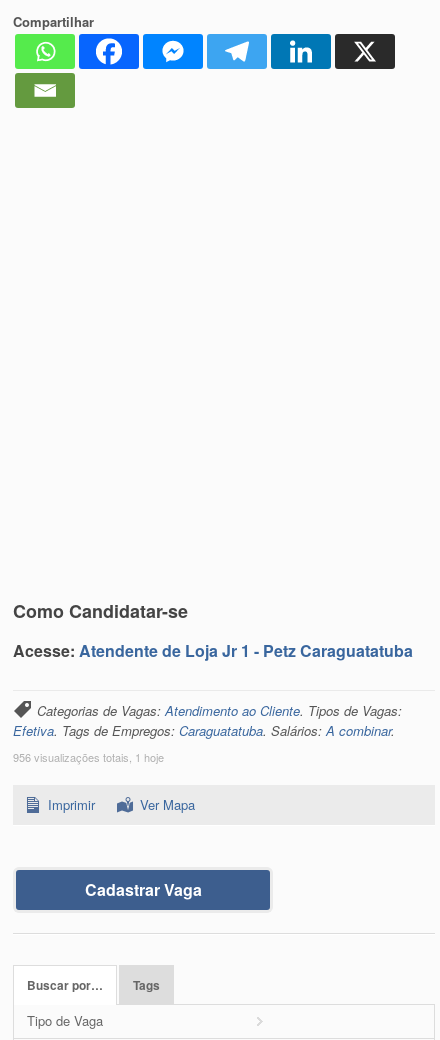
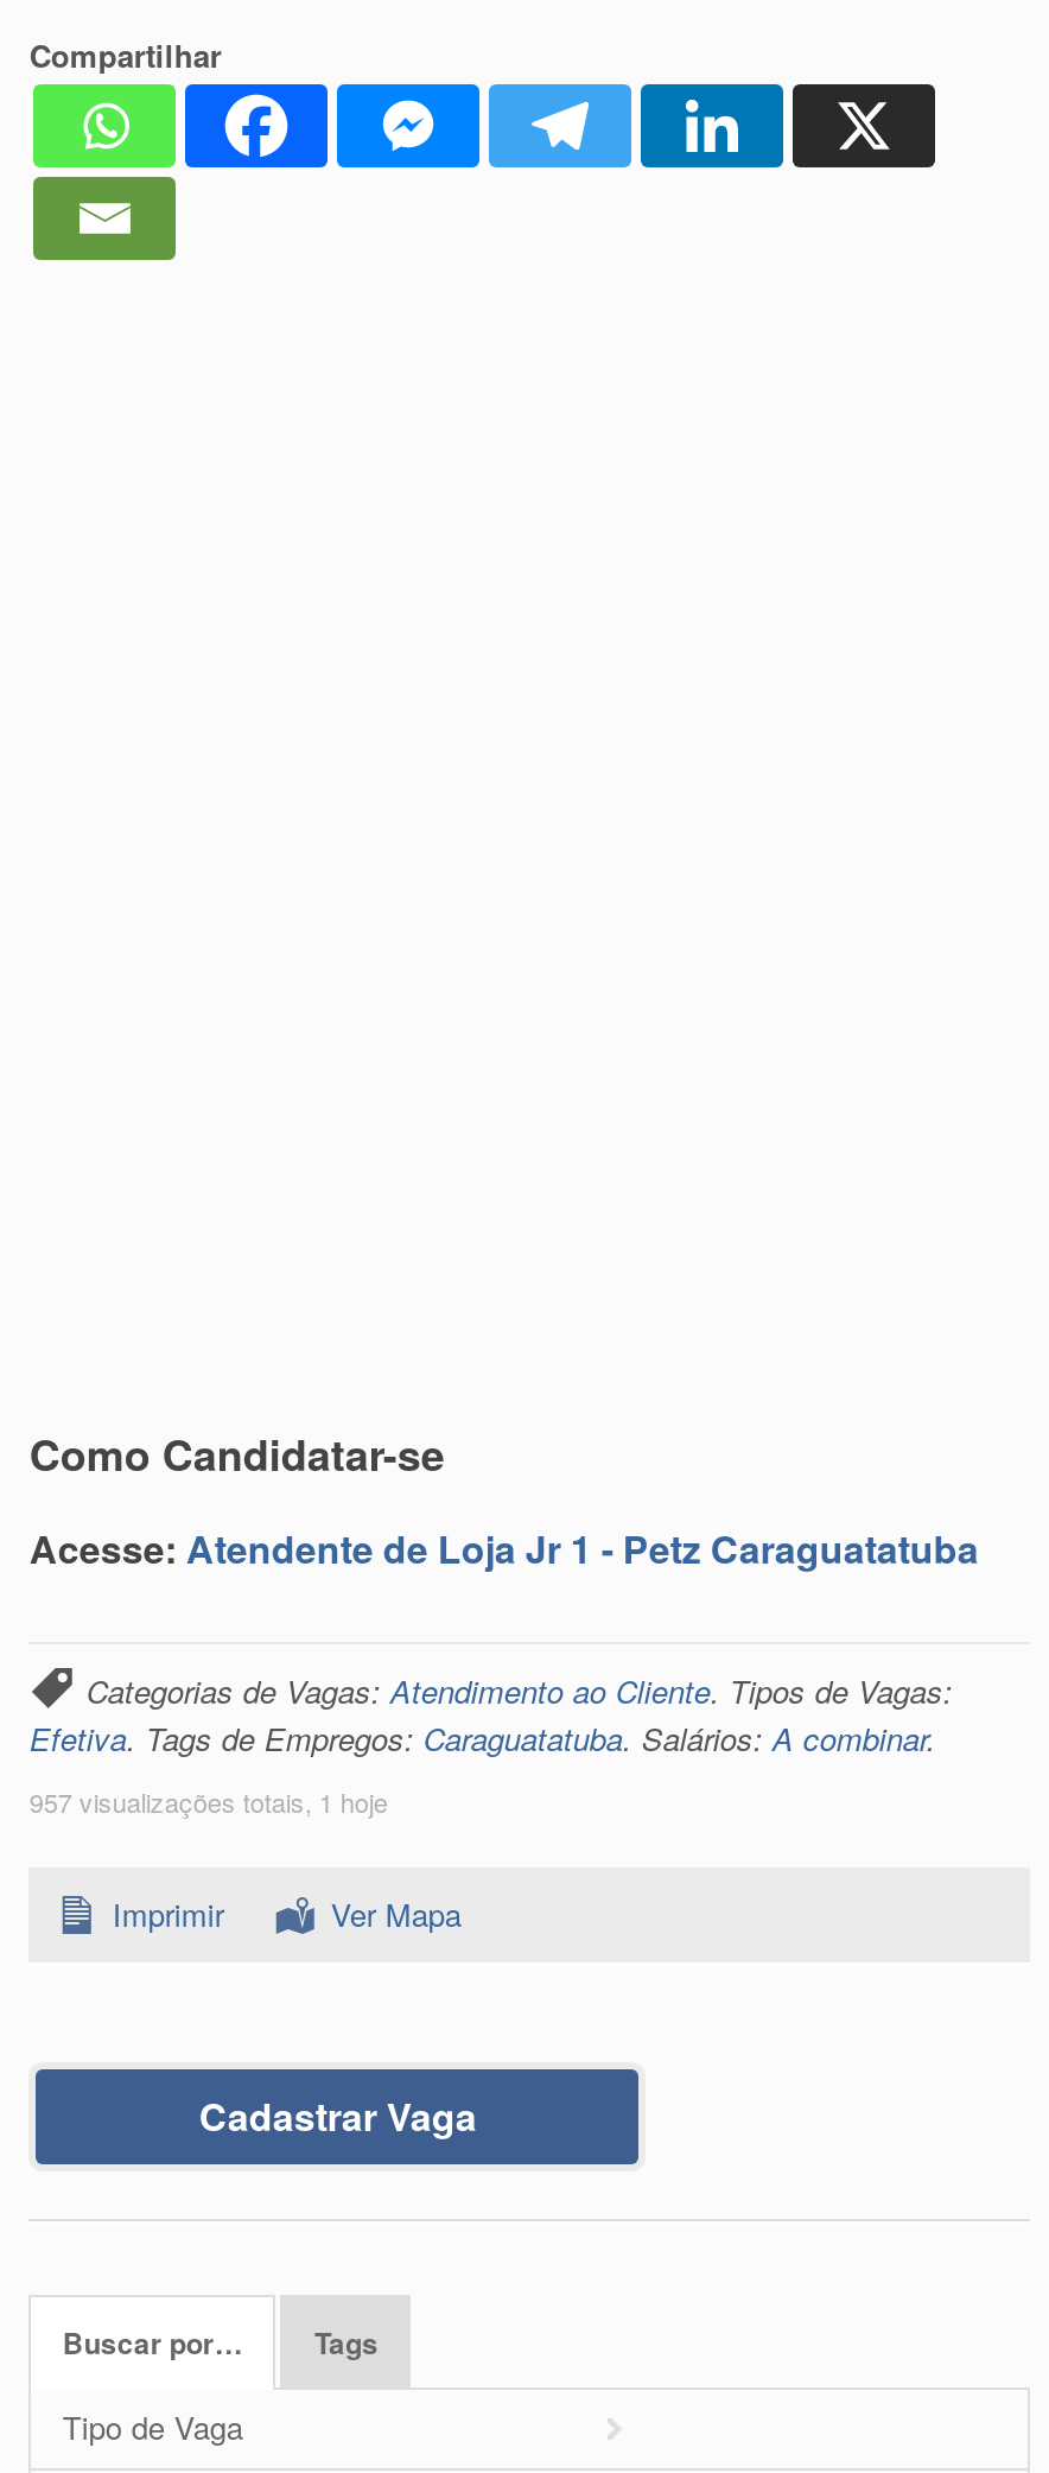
- 956 visualizações totais, 1 hoje
+ 957 visualizações totais, 1 hoje
